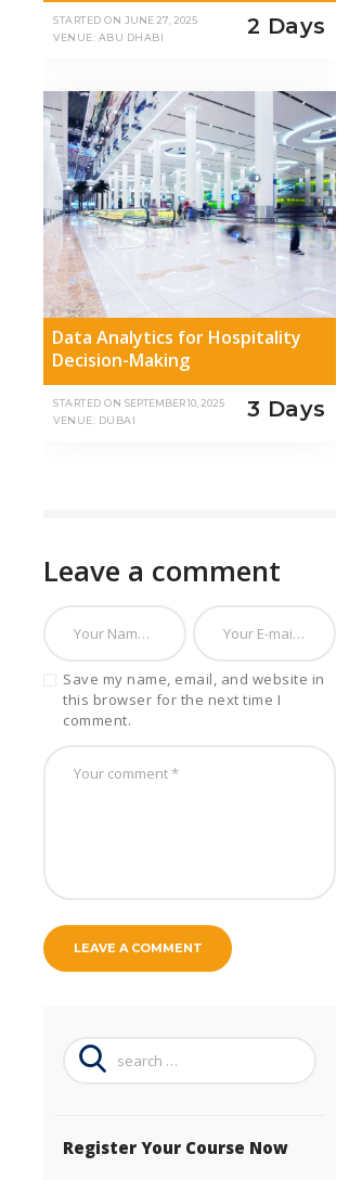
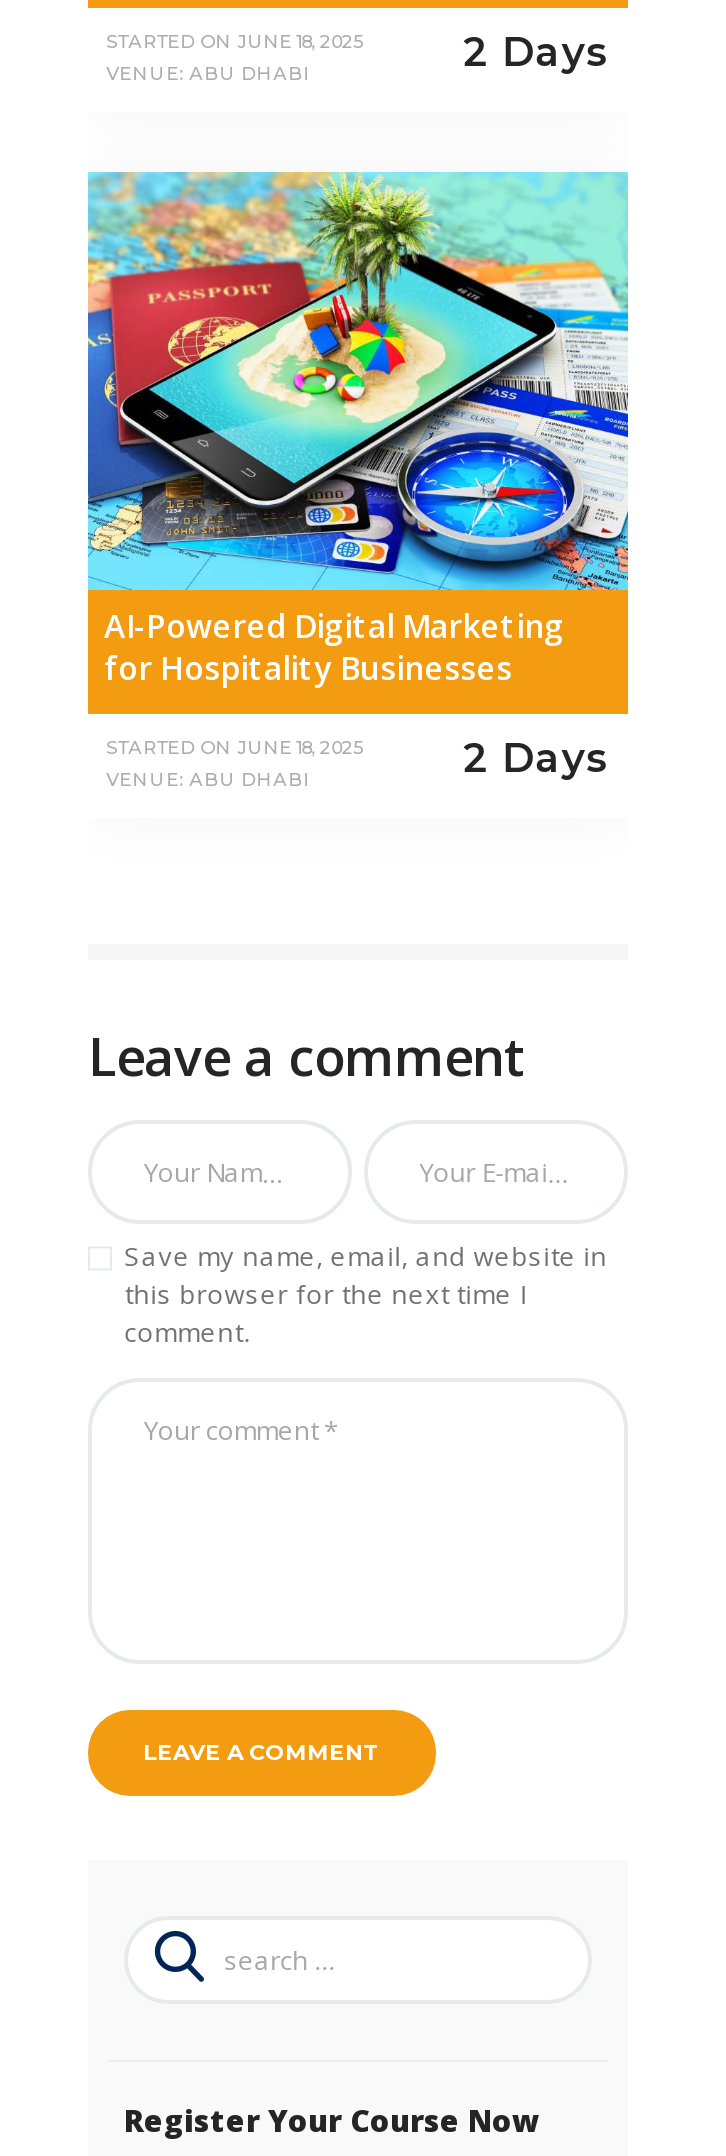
- STARTED ON JUNE 27, 2025
+ STARTED ON JUNE 18, 2025

- [image]
- Data Analytics for Hospitality
- Decision-Making
+ [image]
+ AI-Powered Digital Marketing
+ for Hospitality Businesses

- STARTED ON SEPTEMBER 10, 2025
+ STARTED ON JUNE 18, 2025

- VENUE: DUBAI
- 3 Days
+ VENUE: ABU DHABI
+ 2 Days
